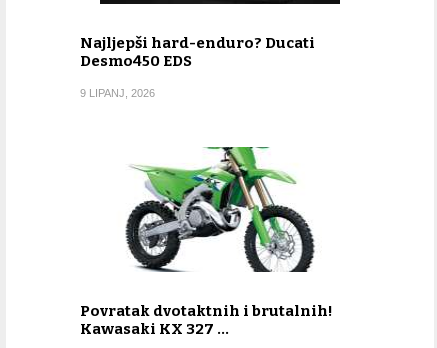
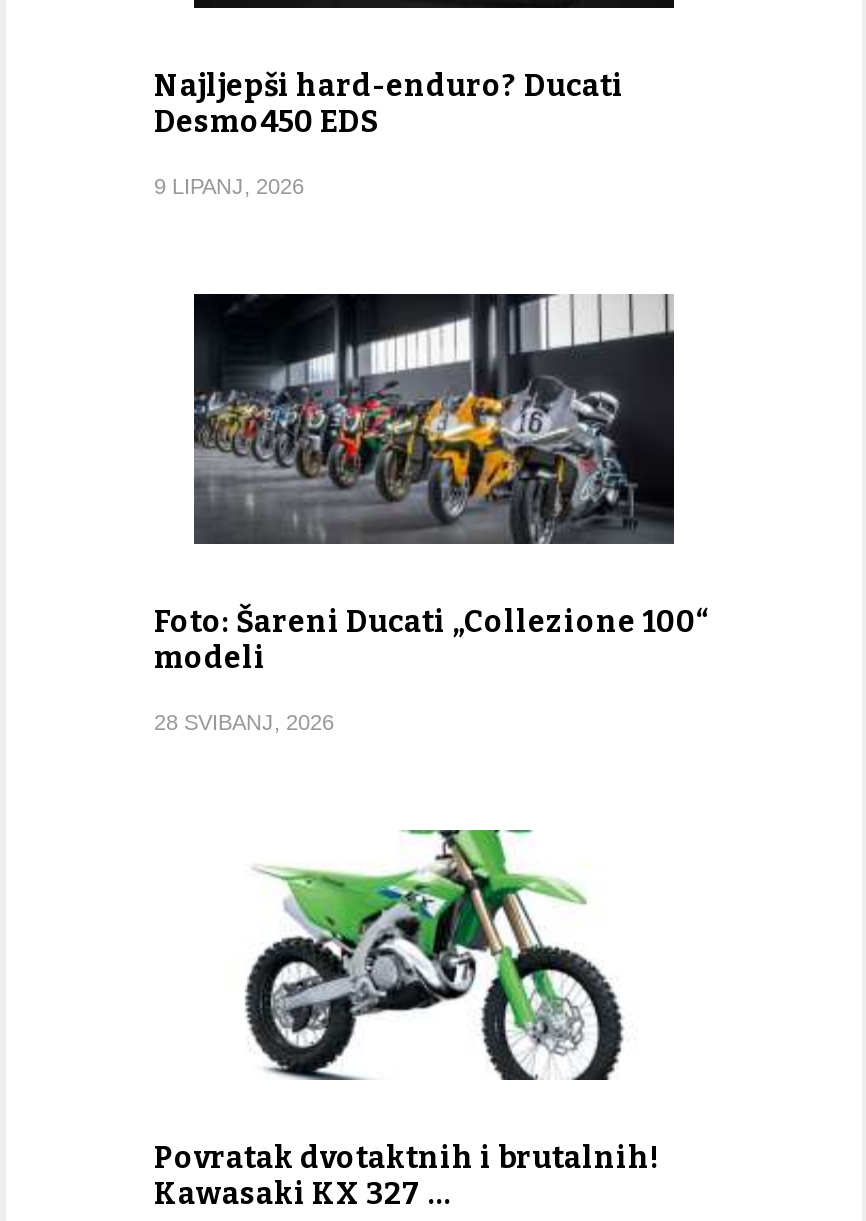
+ [image]
+ Foto: Šareni Ducati „Collezione 100“
+ modeli
+ 28 SVIBANJ, 2026
